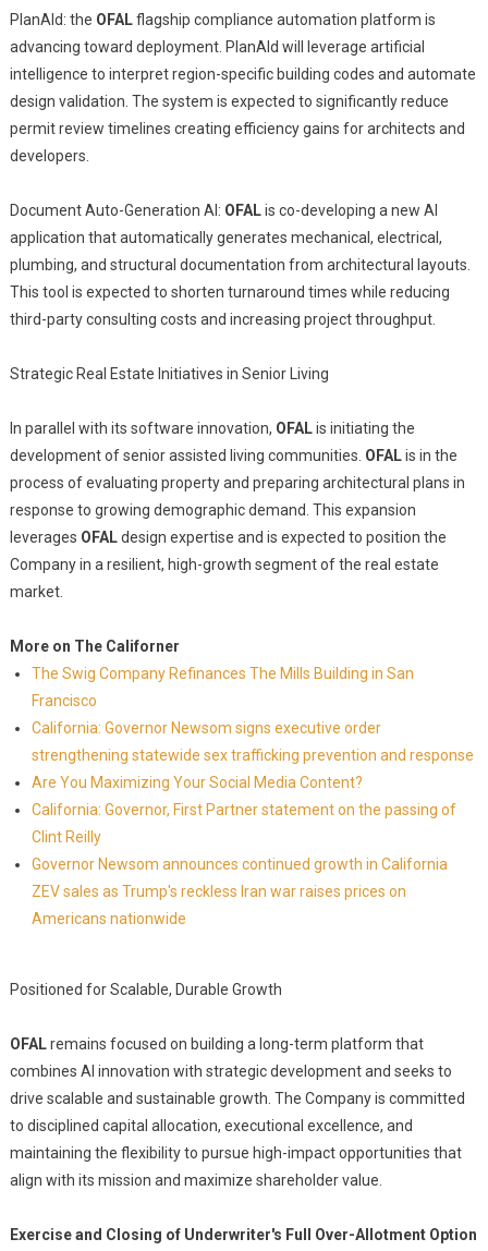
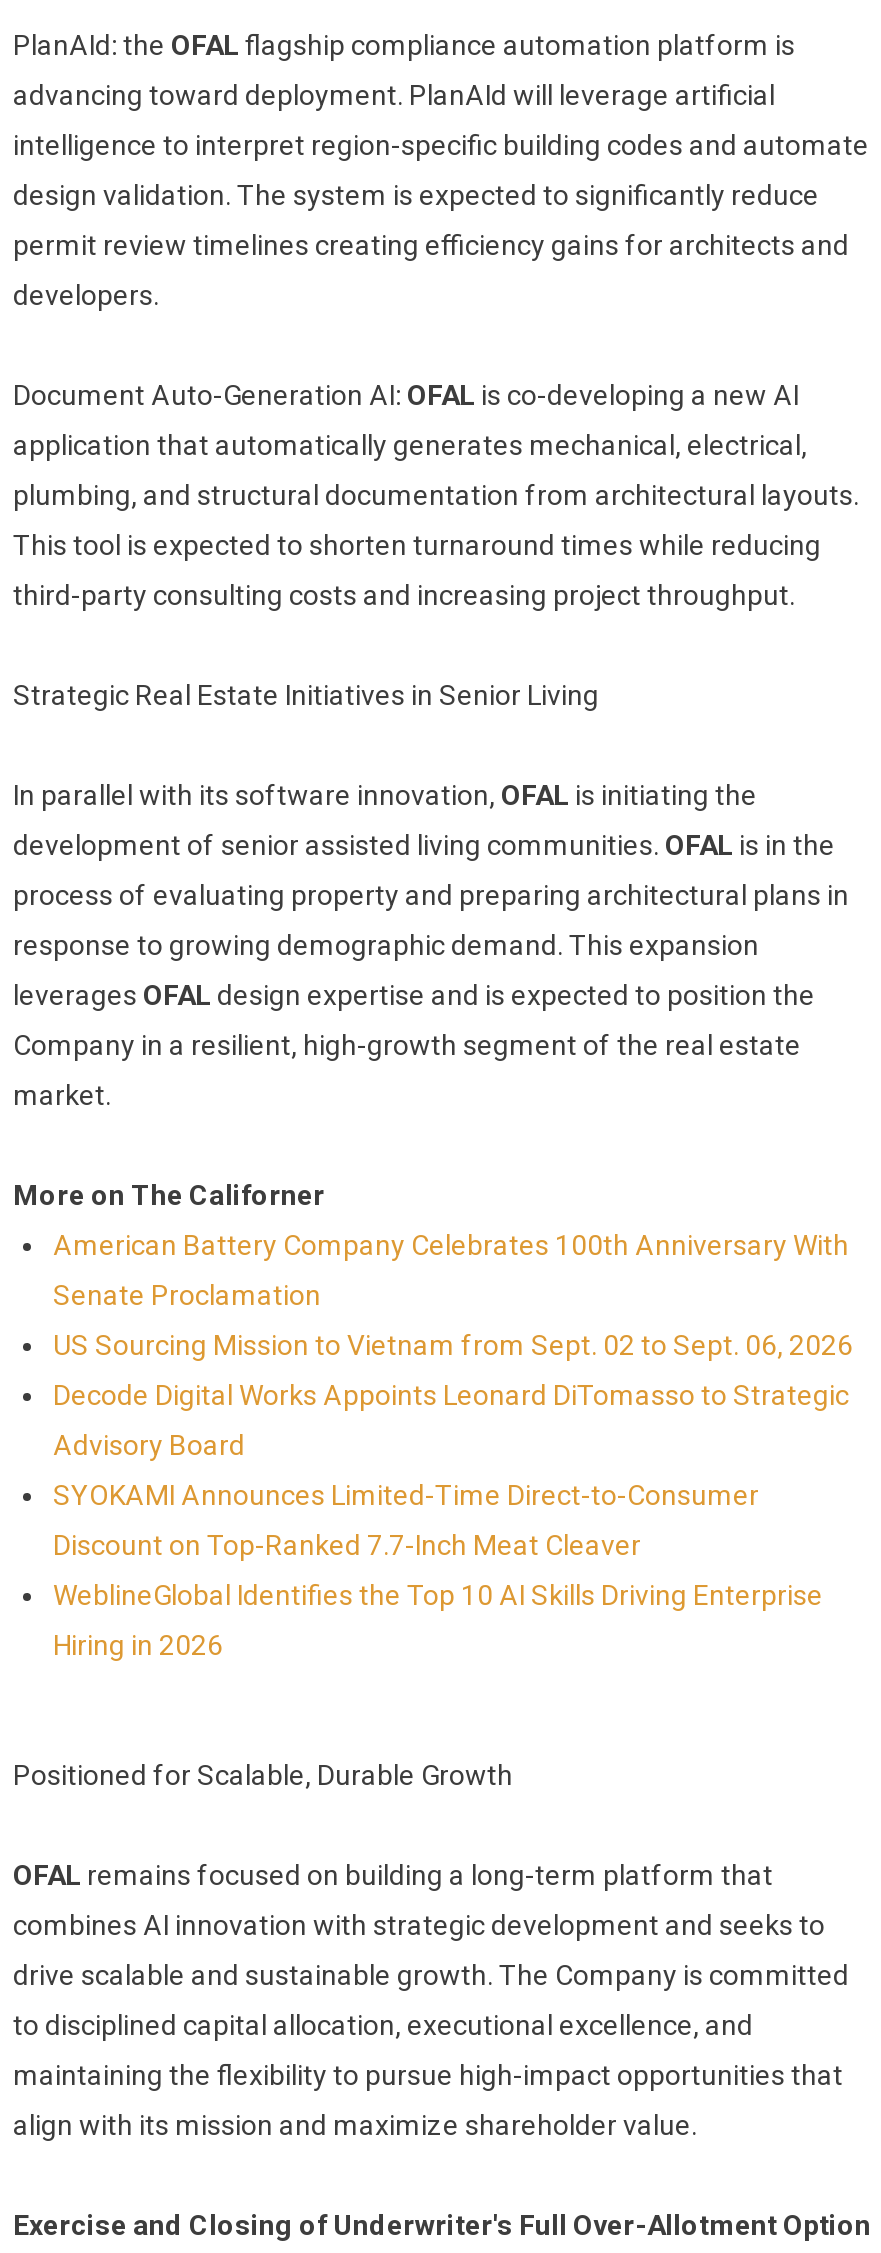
- The Swig Company Refinances The Mills Building in San
- Francisco
- California: Governor Newsom signs executive order
- strengthening statewide sex trafficking prevention and response
- Are You Maximizing Your Social Media Content?
- California: Governor, First Partner statement on the passing of
- Clint Reilly
- Governor Newsom announces continued growth in California
- ZEV sales as Trump's reckless Iran war raises prices on
- Americans nationwide
+ American Battery Company Celebrates 100th Anniversary With
+ Senate Proclamation
+ US Sourcing Mission to Vietnam from Sept. 02 to Sept. 06, 2026
+ Decode Digital Works Appoints Leonard DiTomasso to Strategic
+ Advisory Board
+ SYOKAMI Announces Limited-Time Direct-to-Consumer
+ Discount on Top-Ranked 7.7-Inch Meat Cleaver
+ WeblineGlobal Identifies the Top 10 AI Skills Driving Enterprise
+ Hiring in 2026
